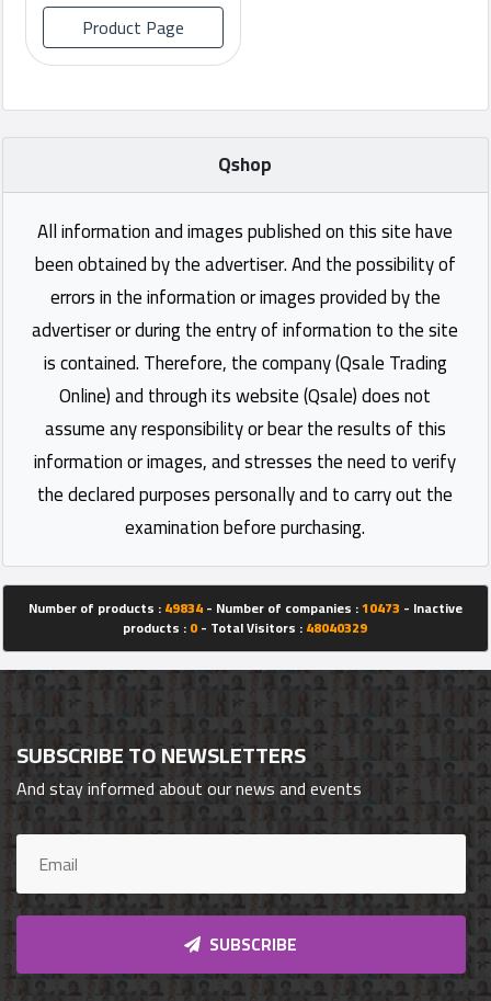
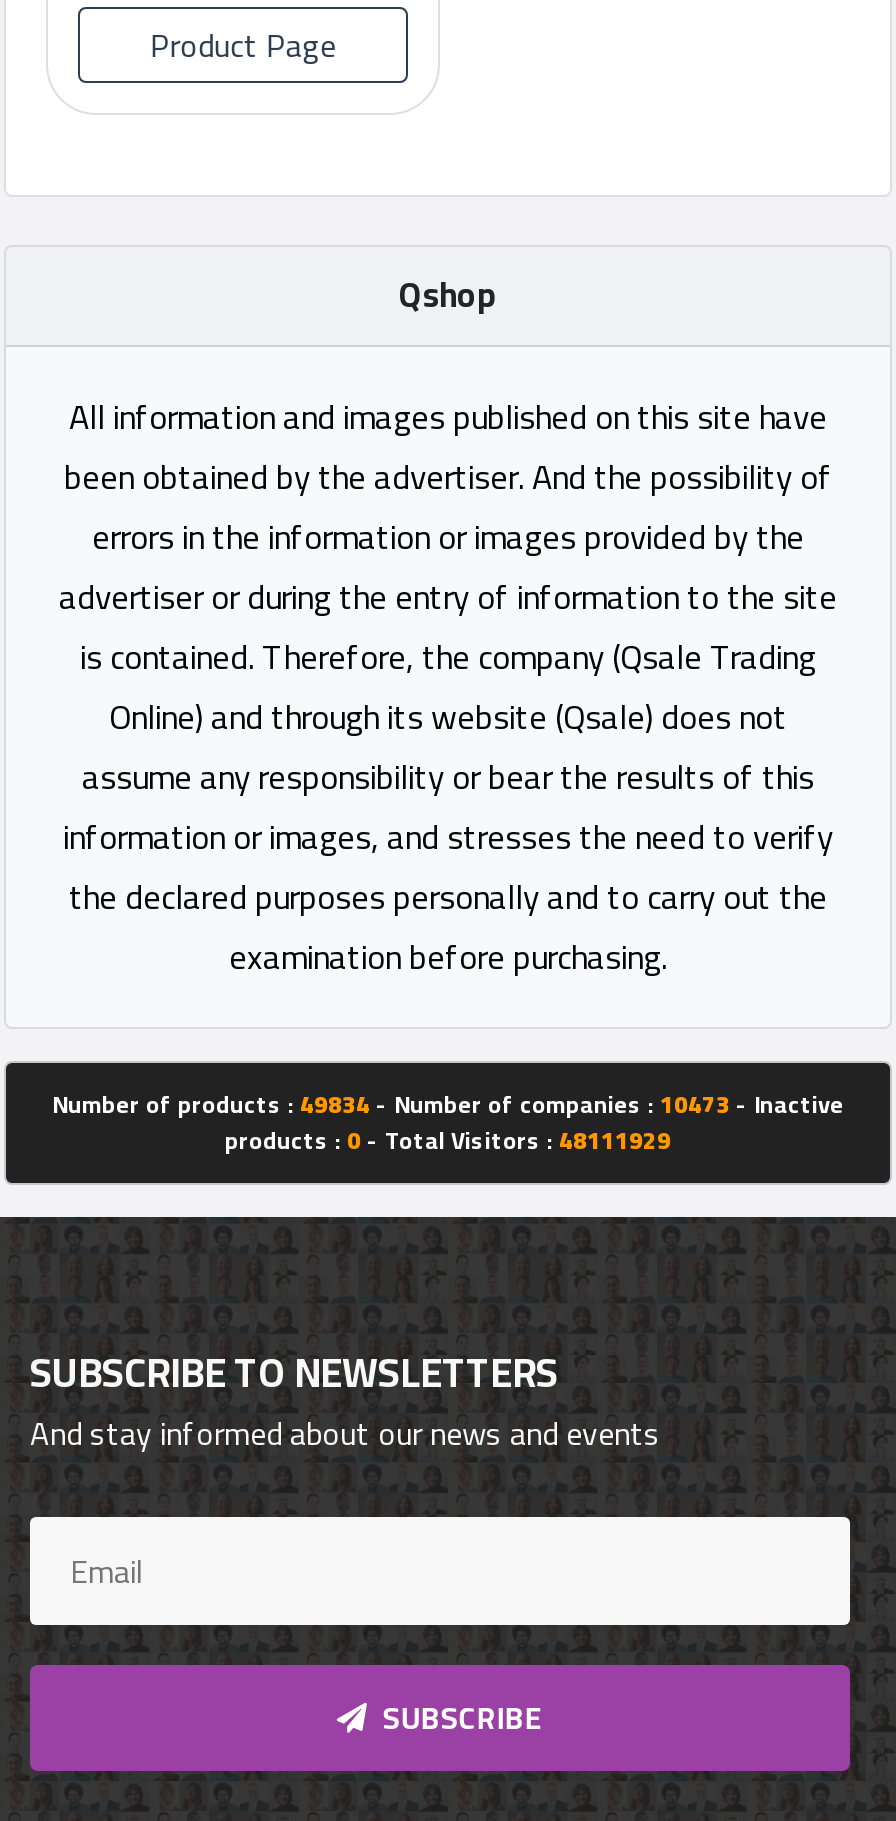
- products : 0 - Total Visitors : 48040329
+ products : 0 - Total Visitors : 48111929
